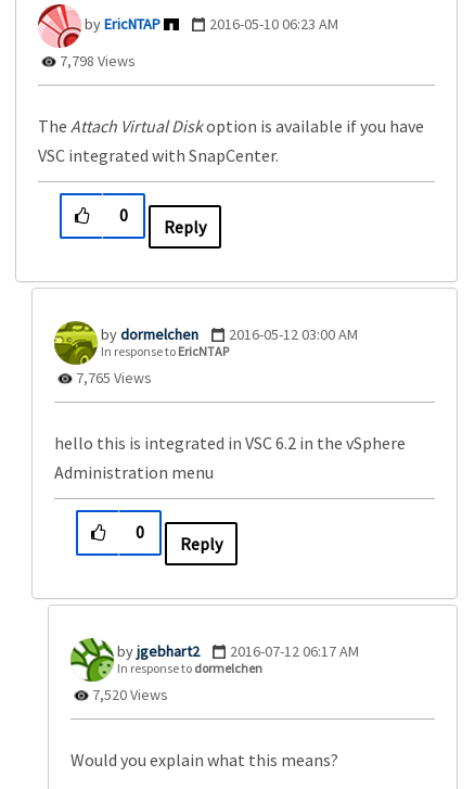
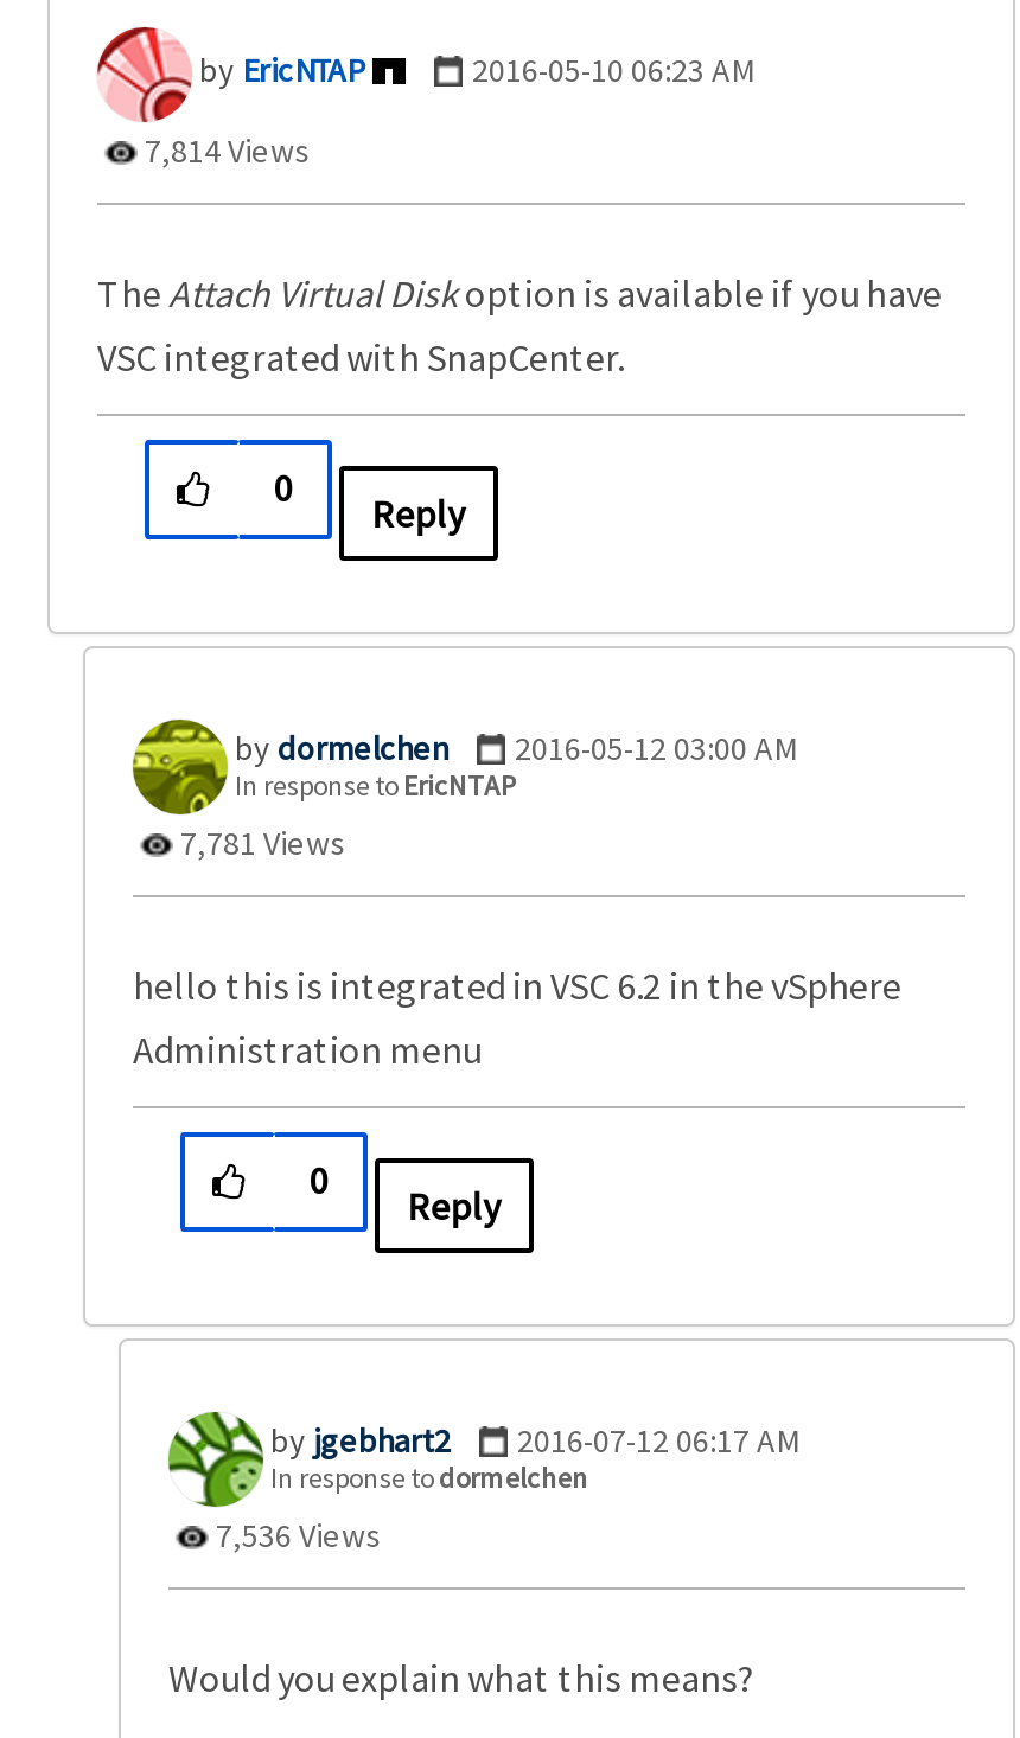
- 7,798 Views
+ 7,814 Views

- 7,765 Views
+ 7,781 Views

- 7,520 Views
+ 7,536 Views
